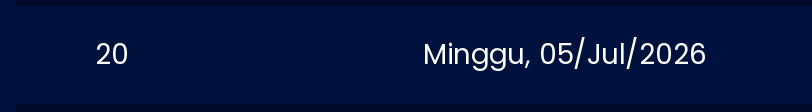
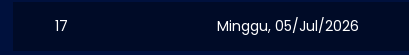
- 20
+ 17
